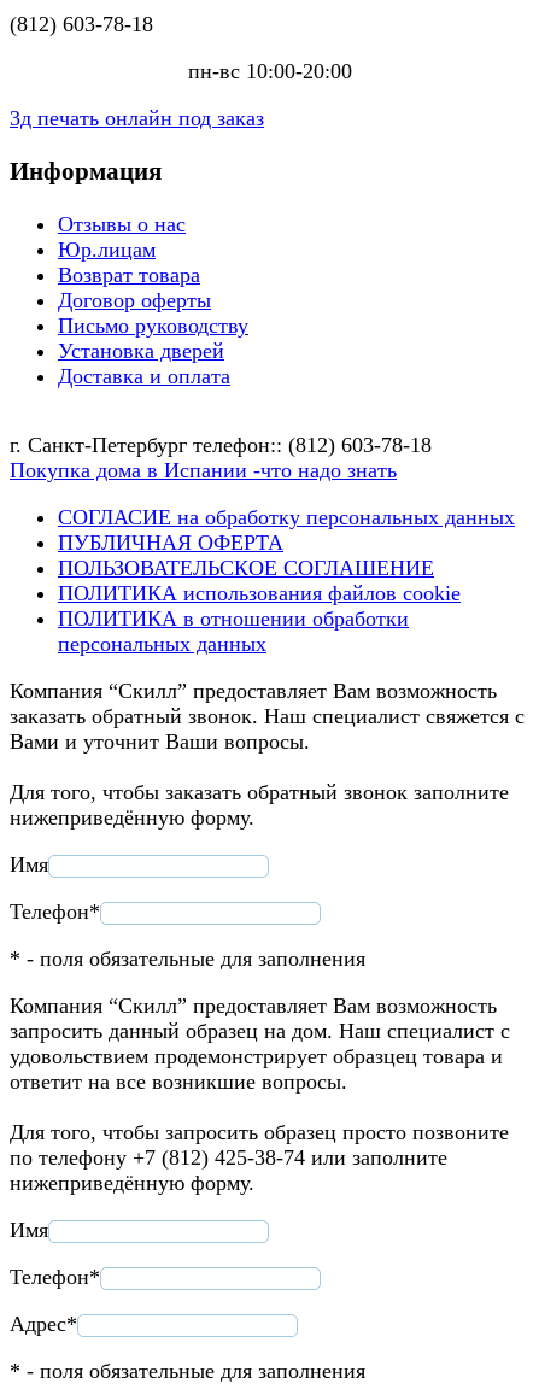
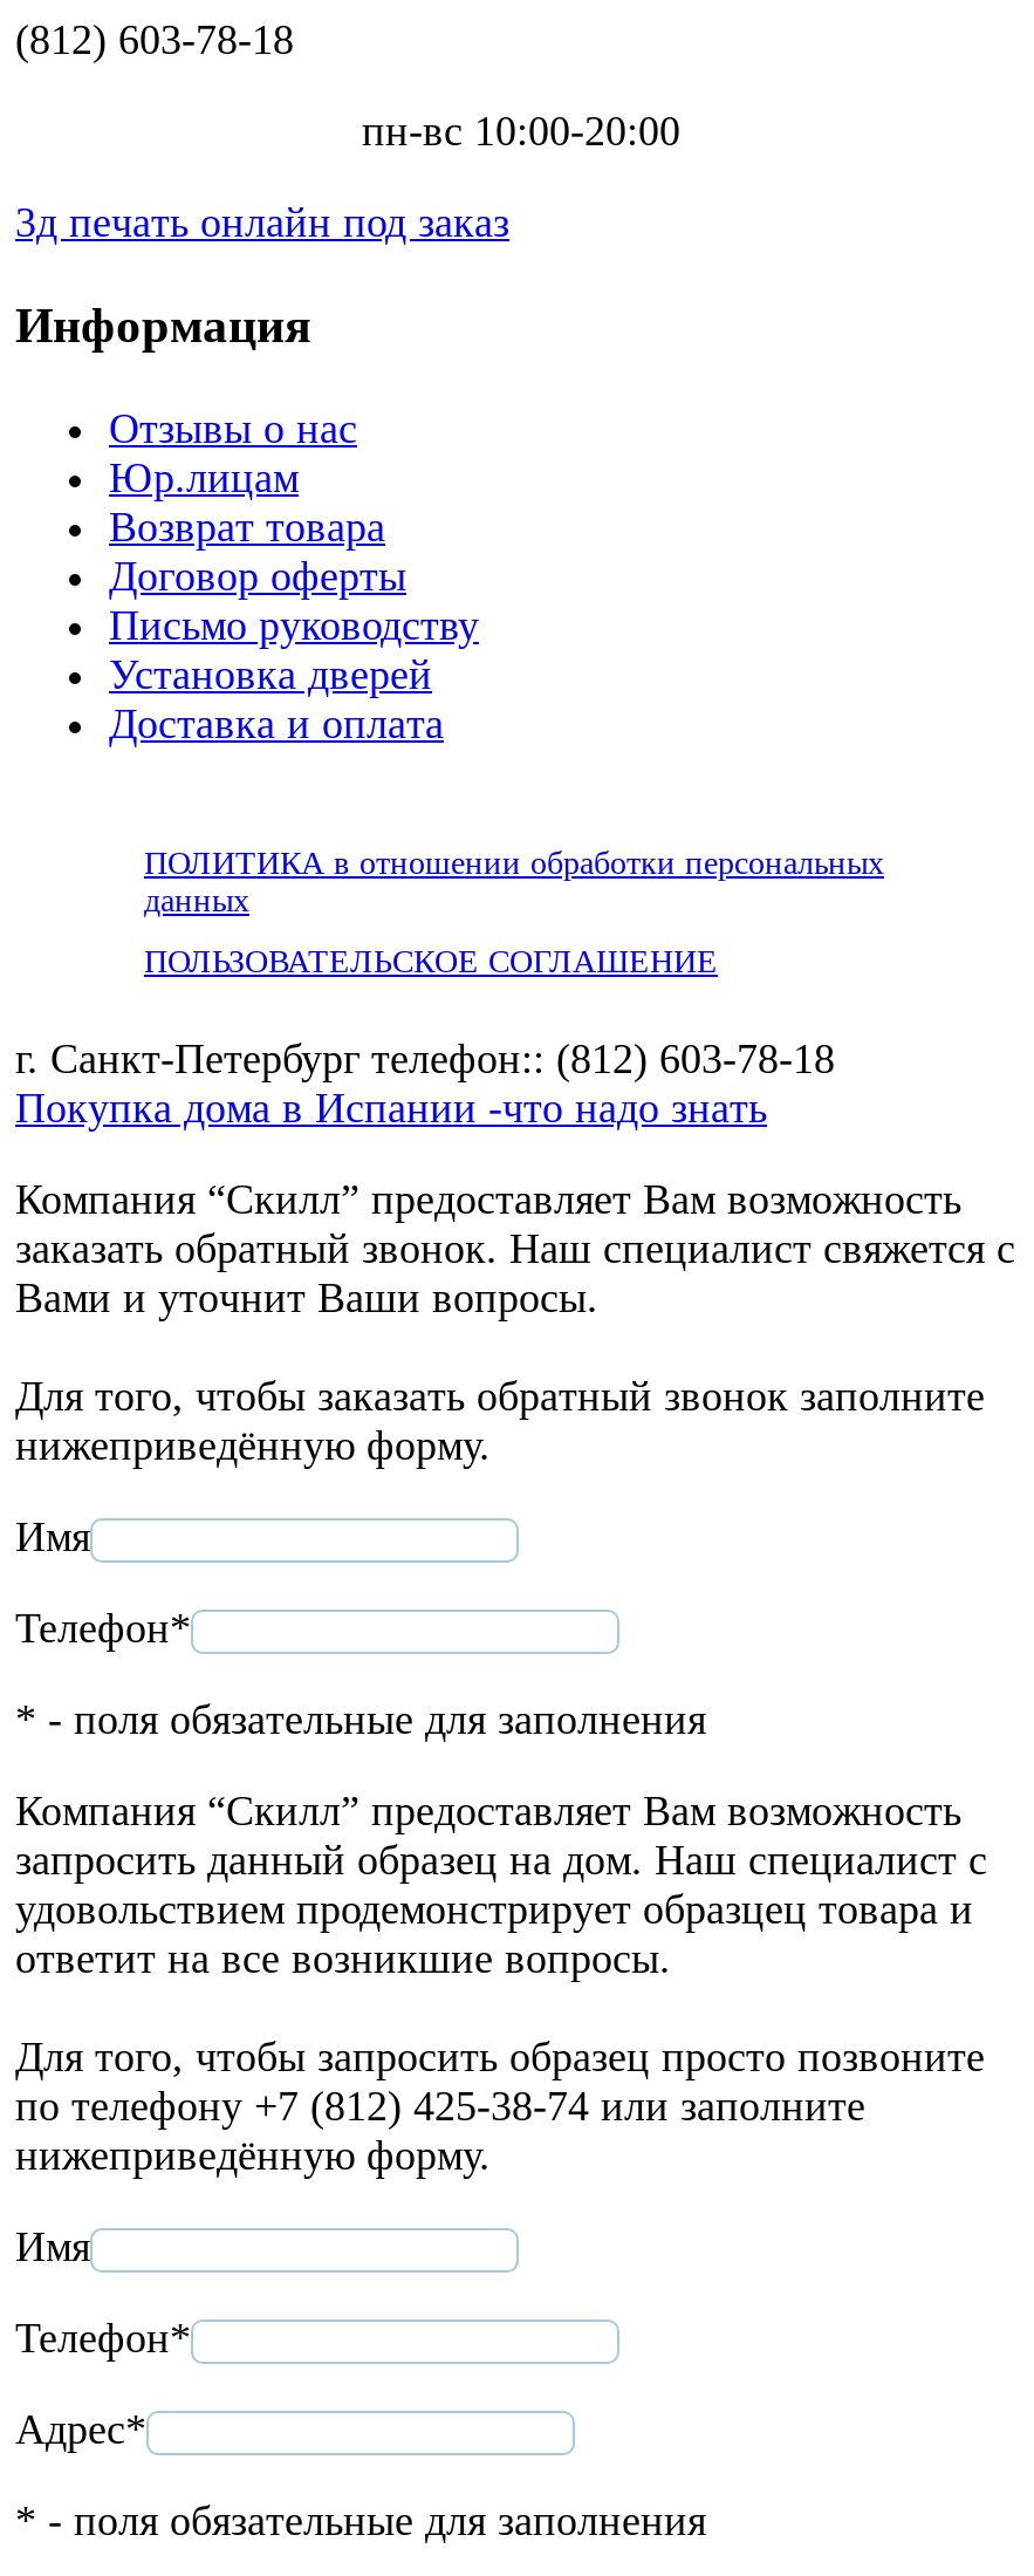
+ ПОЛИТИКА в отношении обработки персональных
+ данных

moved down: г. Санкт-Петербург телефон:: (812) 603-78-18 | Покупка дома в Испании -что надо знать

- СОГЛАСИЕ на обработку персональных данных
- ПУБЛИЧНАЯ ОФЕРТА
- ПОЛИТИКА использования файлов cookie
- ПОЛИТИКА в отношении обработки
- персональных данных

moved up: ПОЛЬЗОВАТЕЛЬСКОЕ СОГЛАШЕНИЕ
